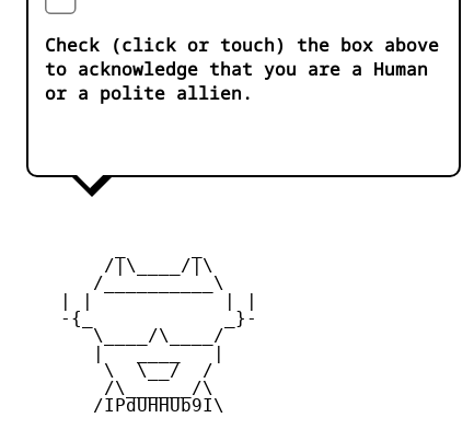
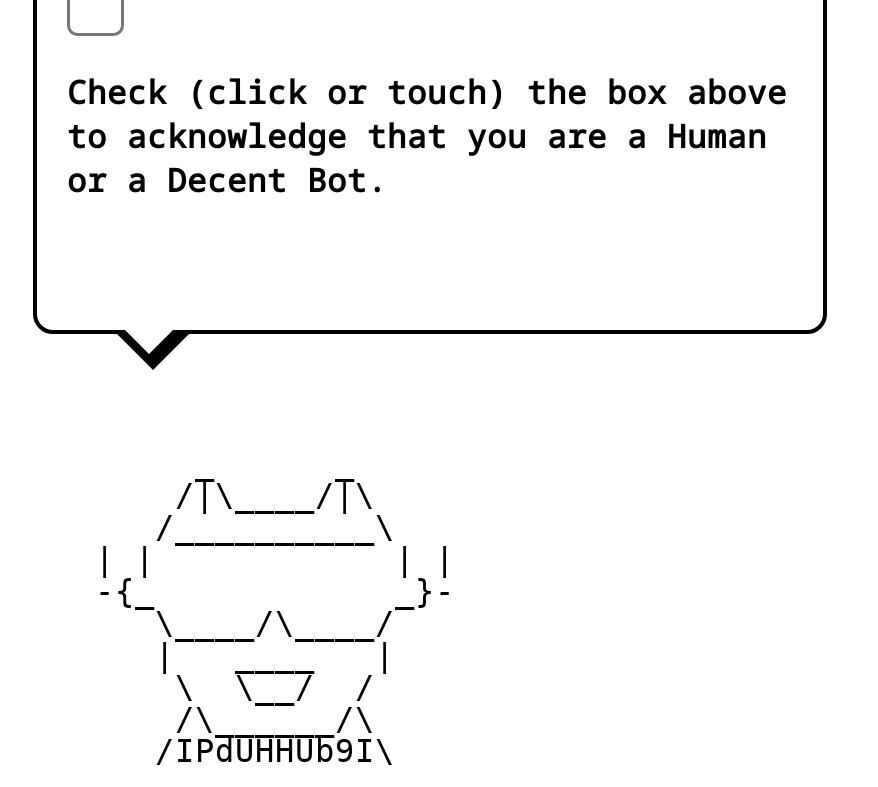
- or a polite allien.
+ or a Decent Bot.
